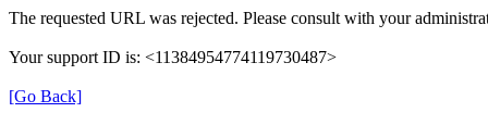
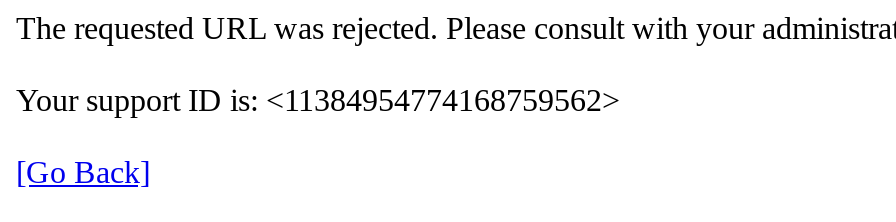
- Your support ID is: <11384954774119730487>
+ Your support ID is: <11384954774168759562>
